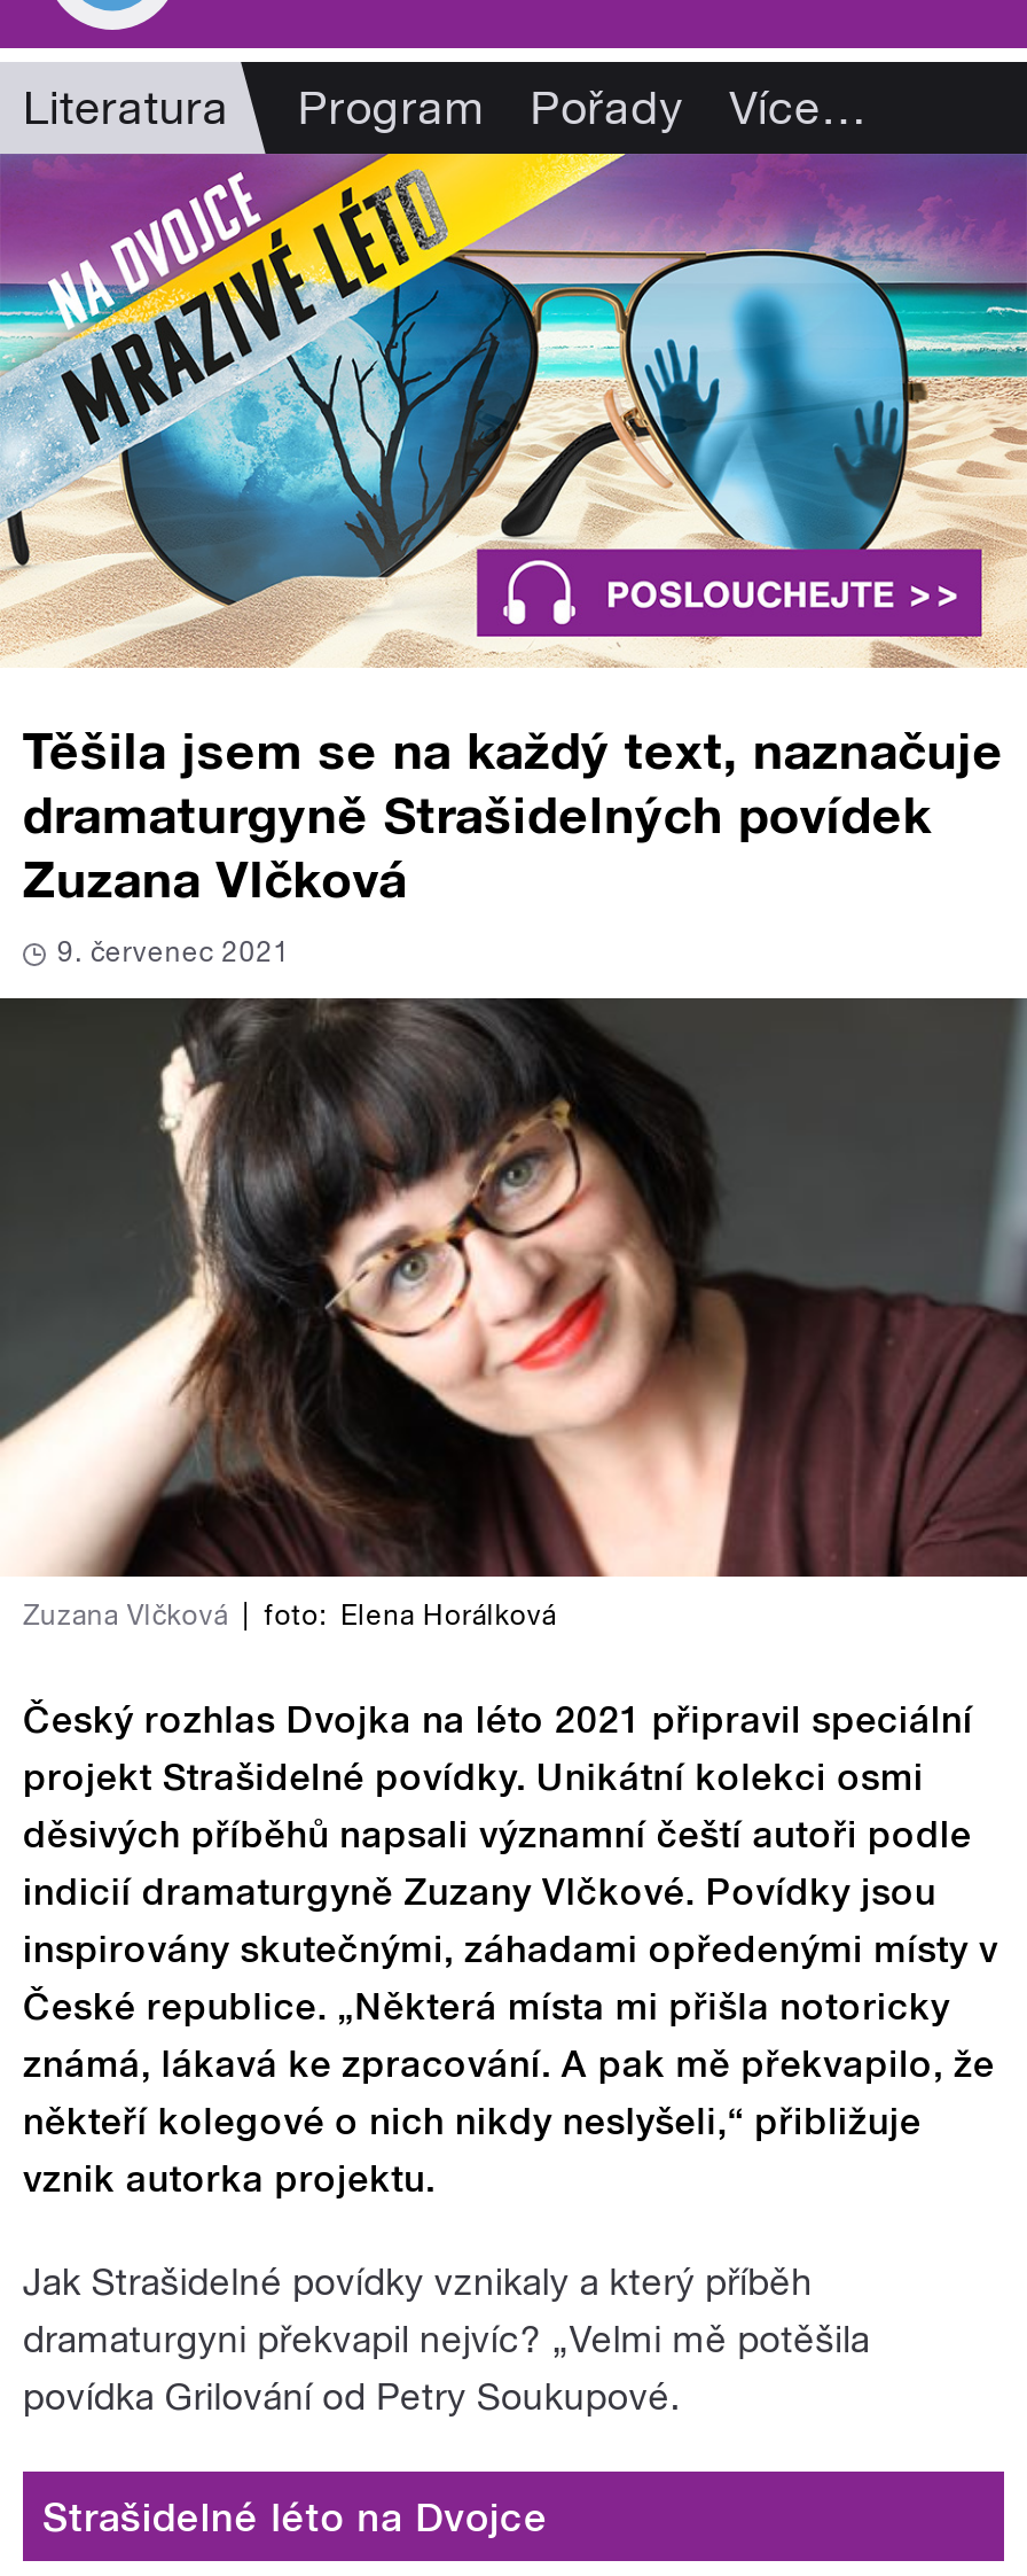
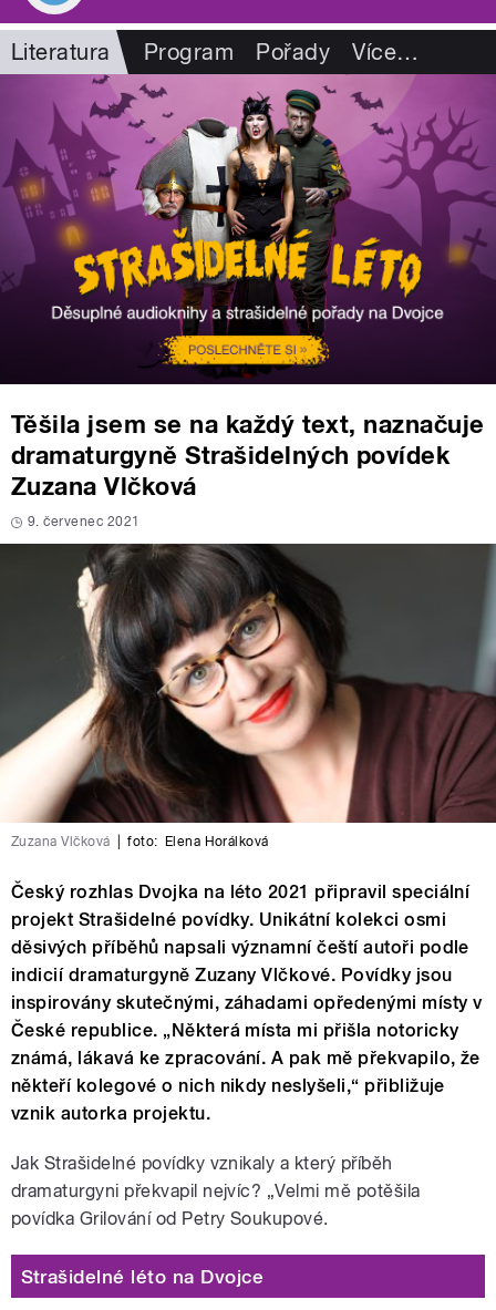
- [image]
+ [image]
